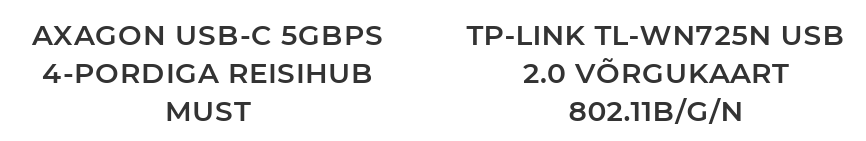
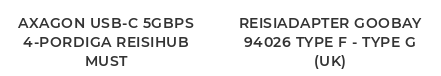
- TP-LINK TL-WN725N USB
- 2.0 VÕRGUKAART
- 802.11B/G/N
+ REISIADAPTER GOOBAY
+ 94026 TYPE F - TYPE G
+ (UK)
